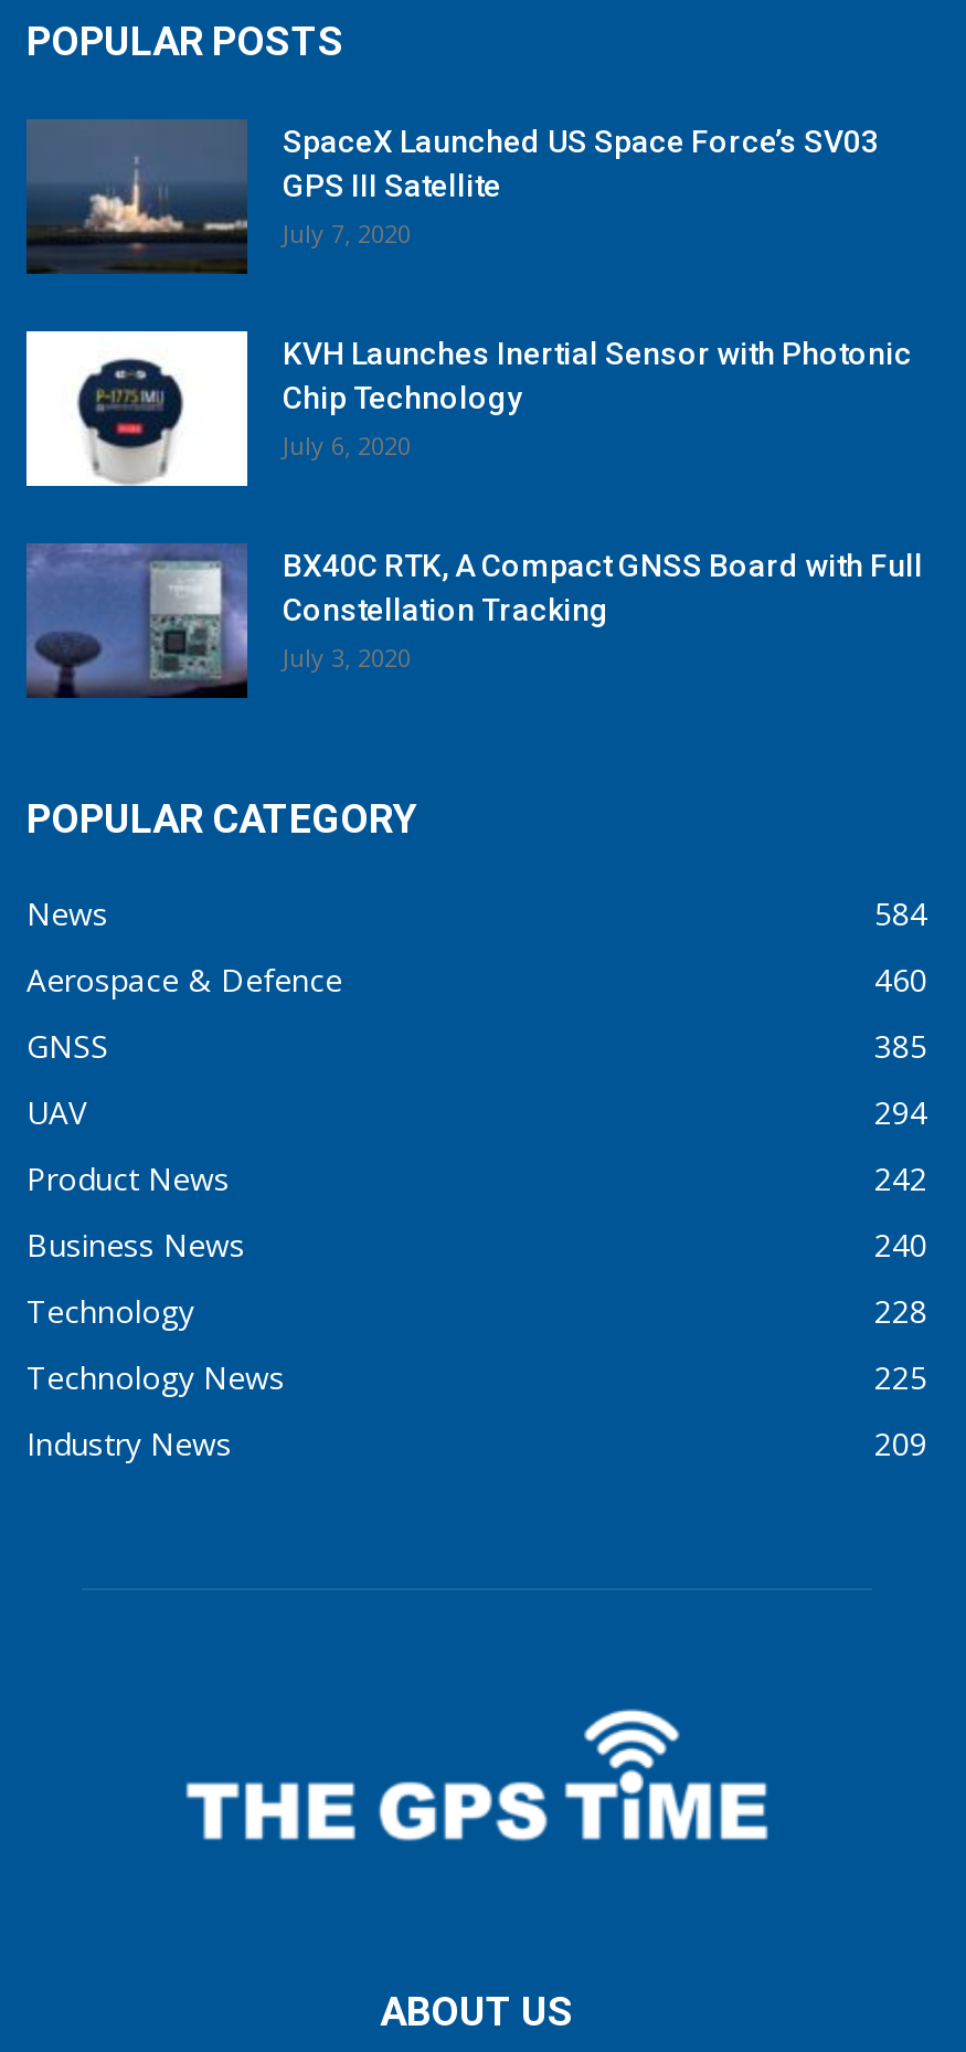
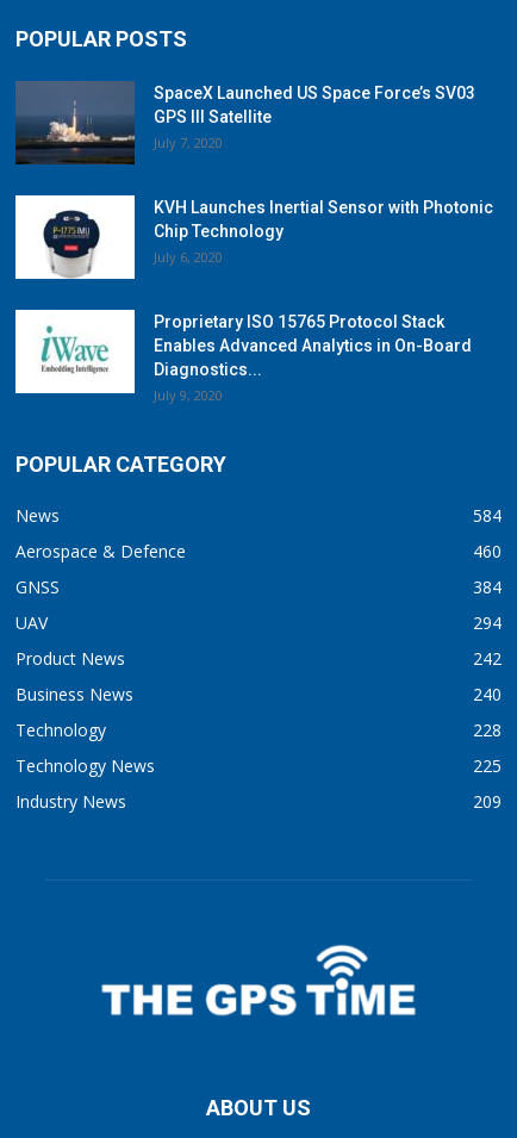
- [image]
- BX40C RTK, A Compact GNSS Board with Full
- Constellation Tracking
- July 3, 2020
+ [image]
+ Proprietary ISO 15765 Protocol Stack
+ Enables Advanced Analytics in On-Board
+ Diagnostics...
+ July 9, 2020

- 385
+ 384
